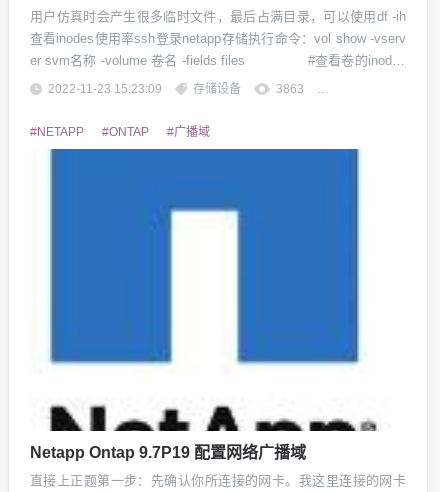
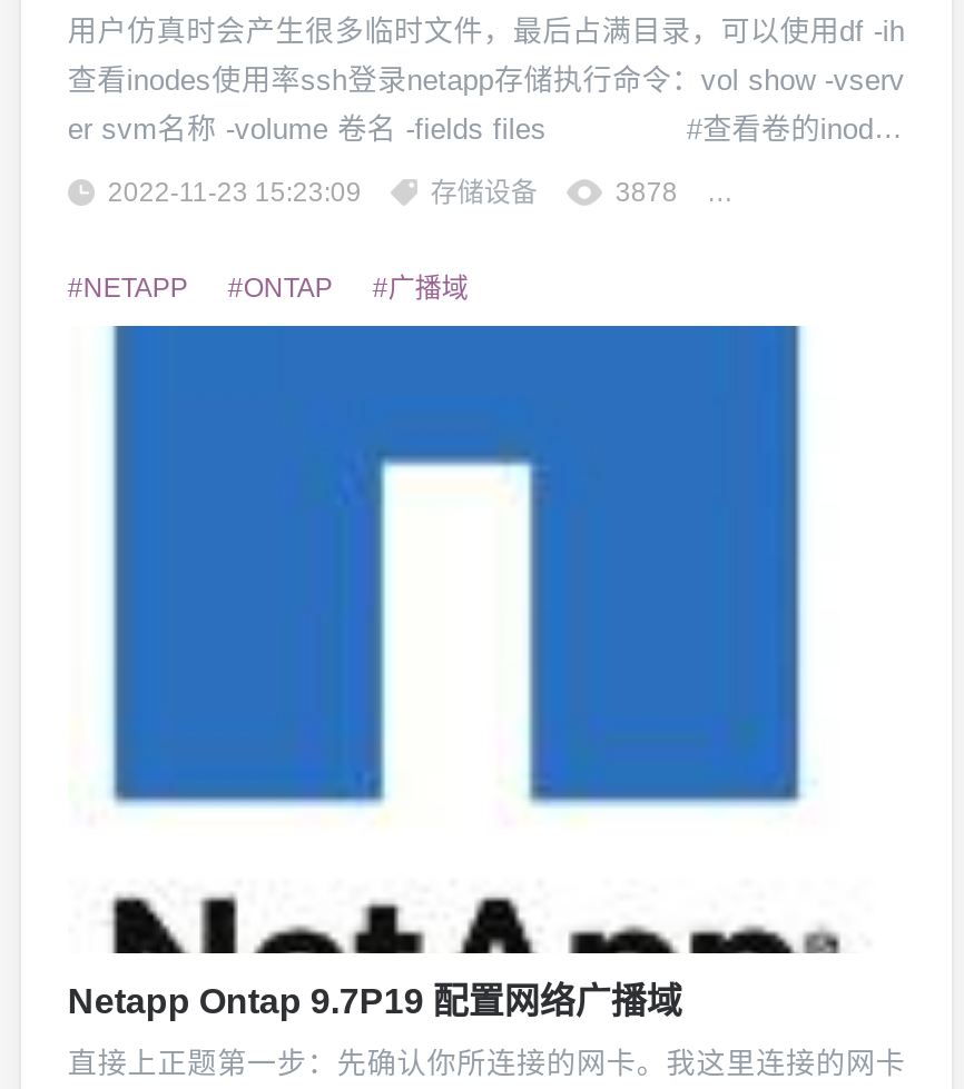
- 3863
+ 3878
